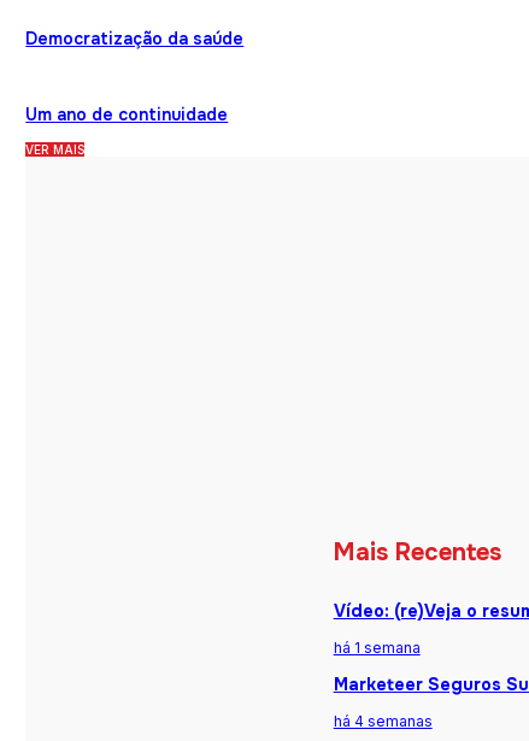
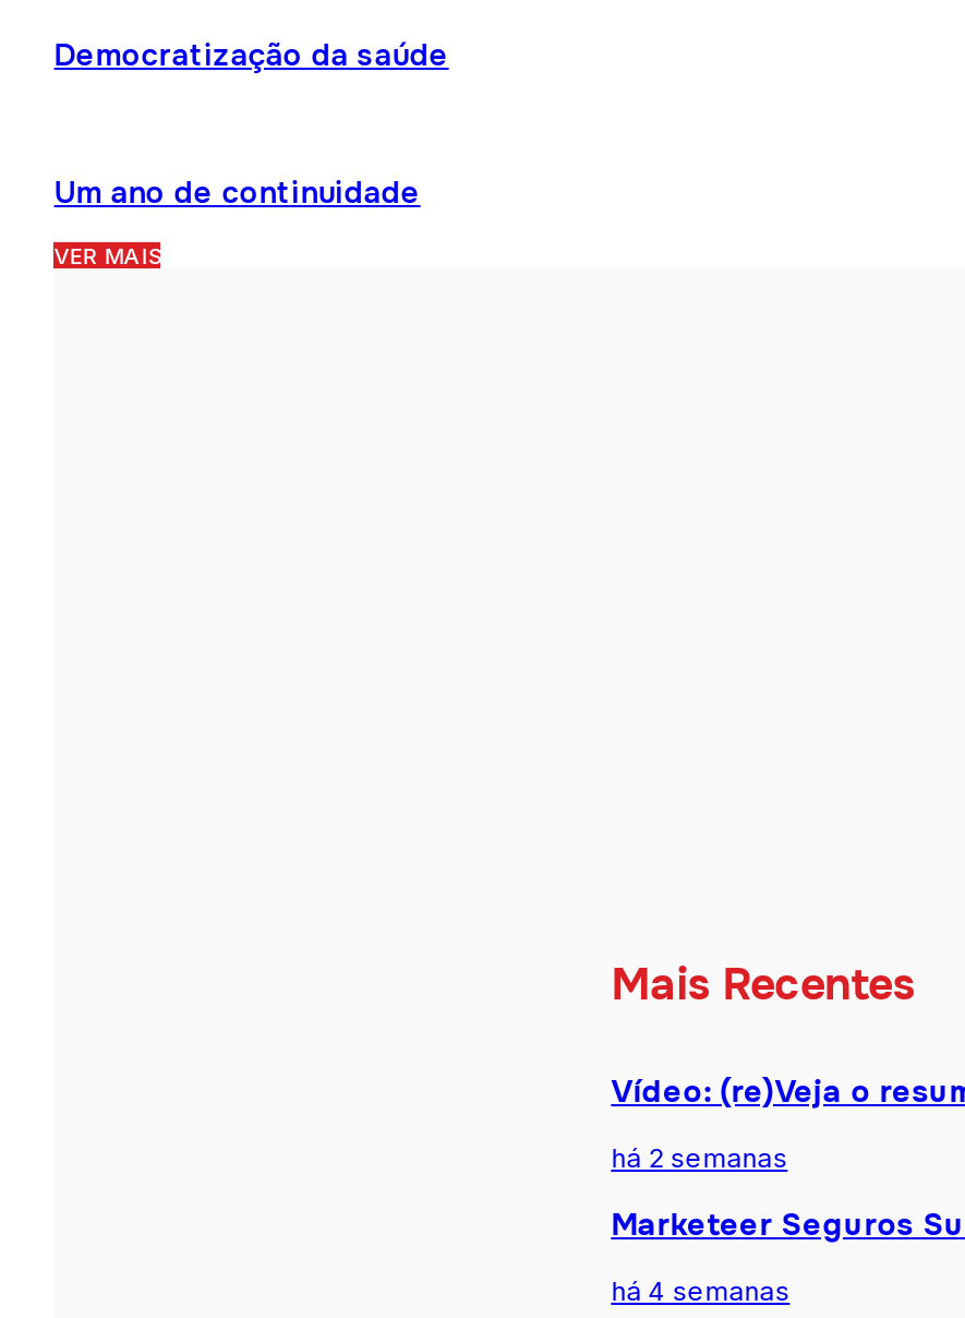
- há 1 semana
+ há 2 semanas
